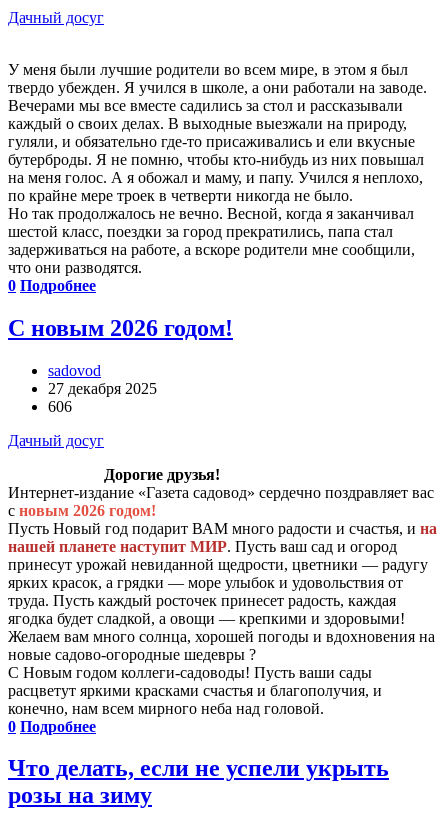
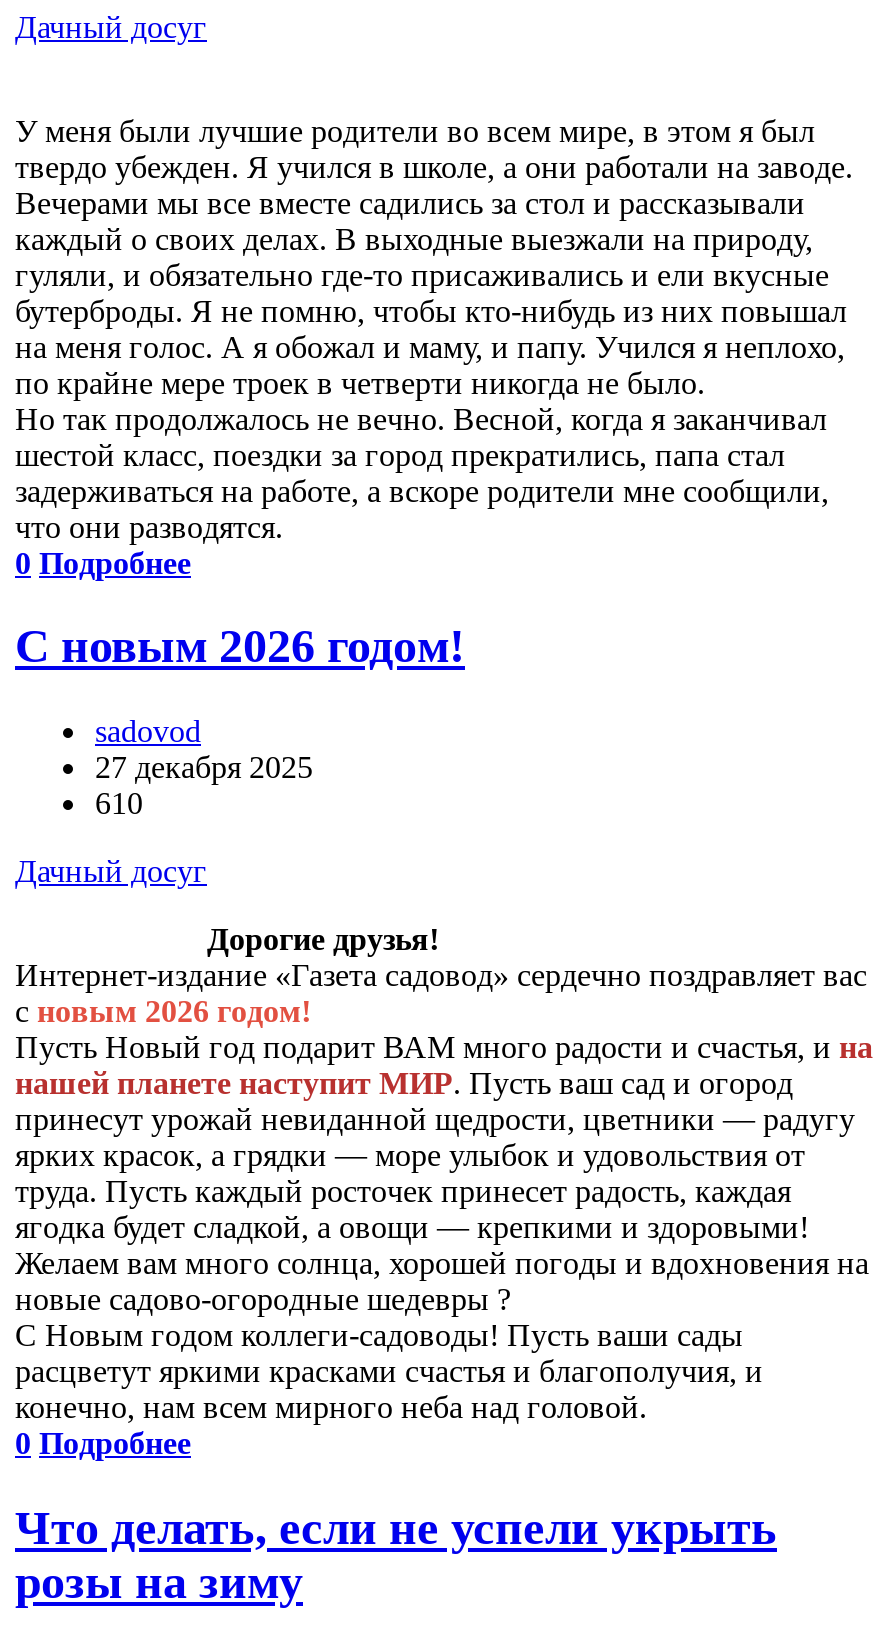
- 606
+ 610
